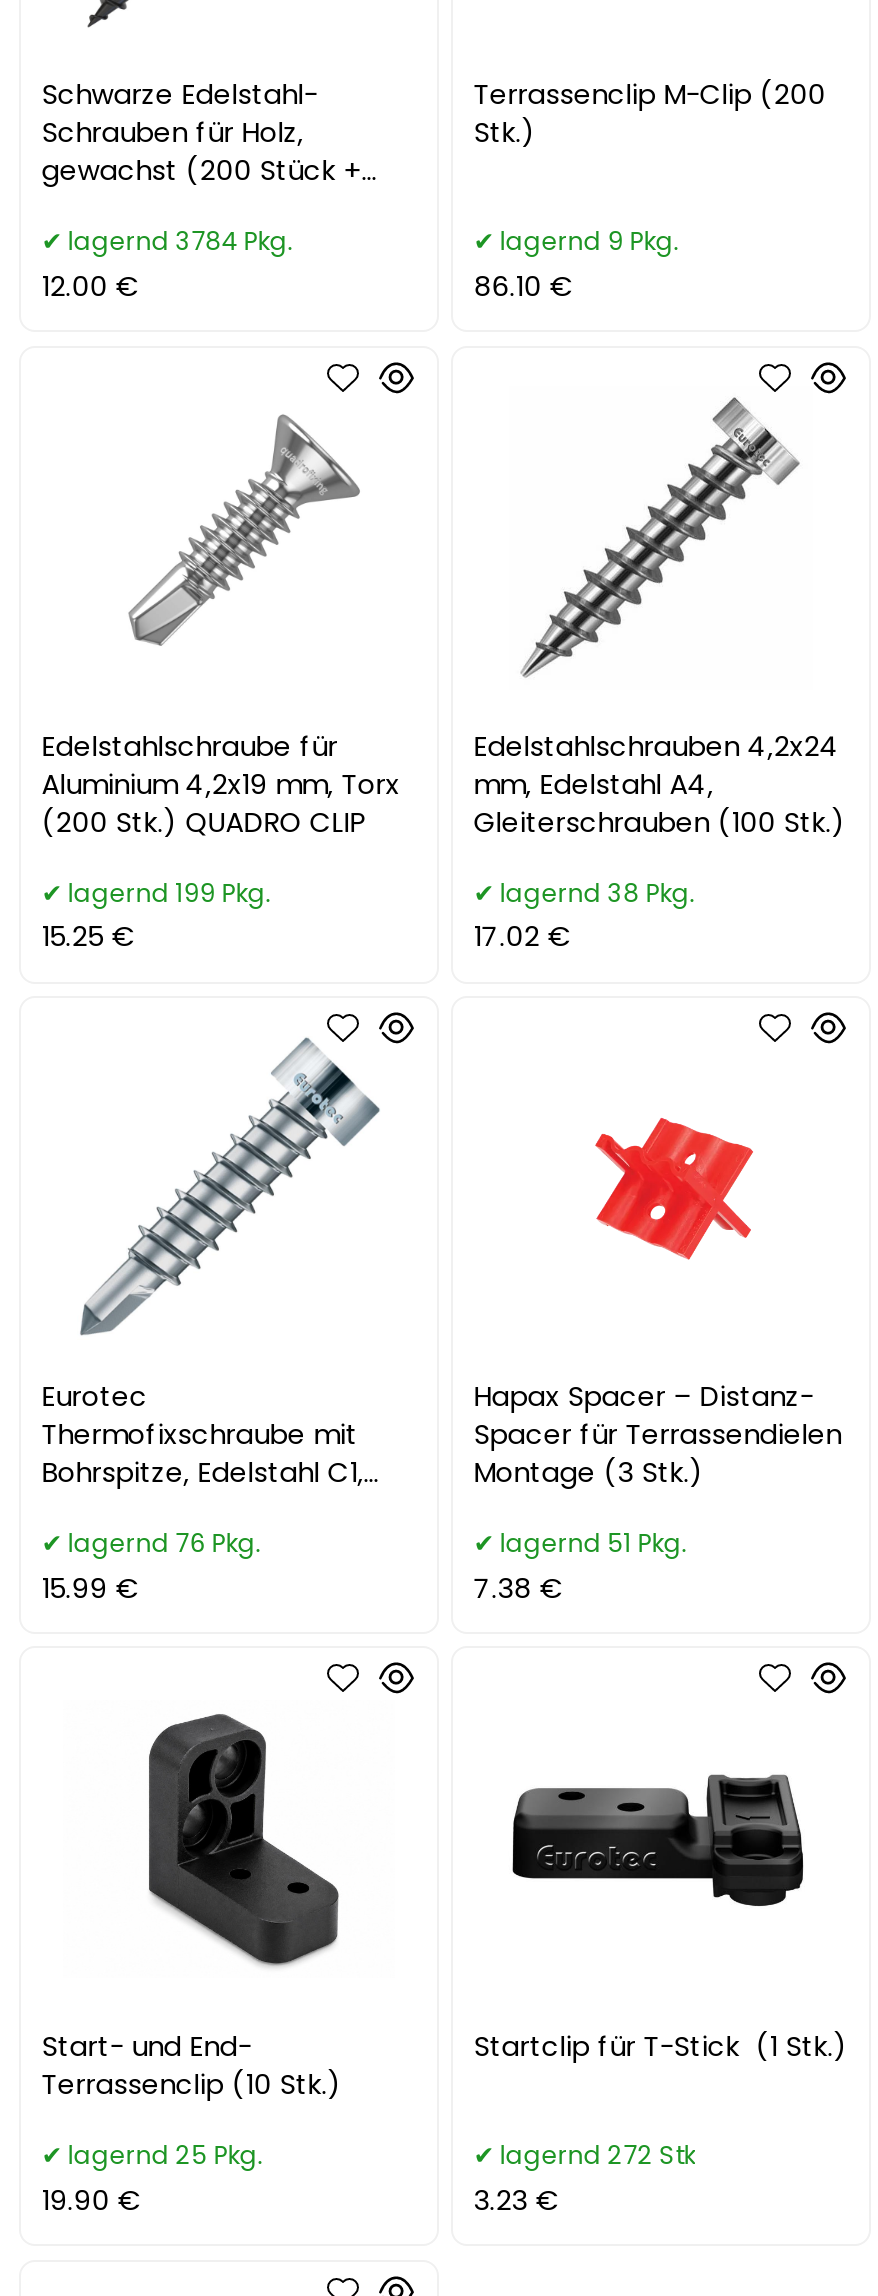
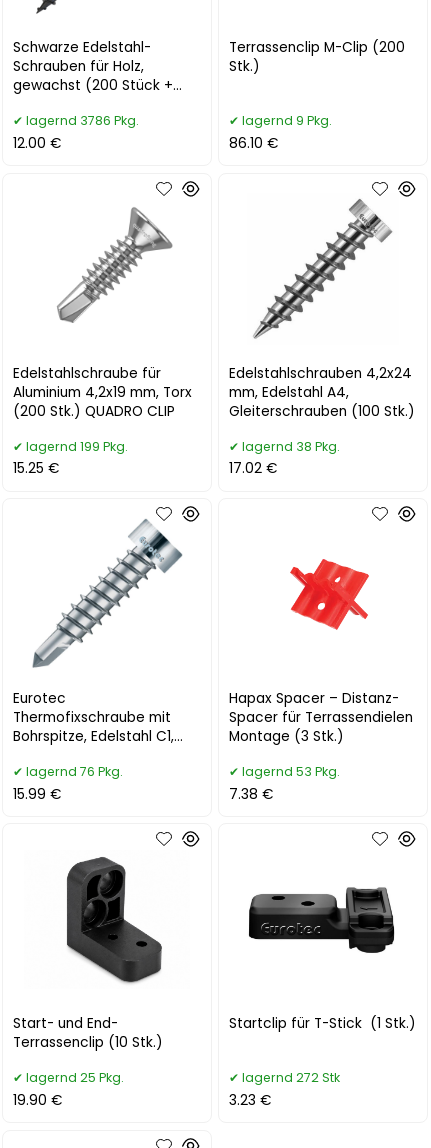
- lagernd 3784 Pkg.
+ lagernd 3786 Pkg.

- lagernd 51 Pkg.
+ lagernd 53 Pkg.
